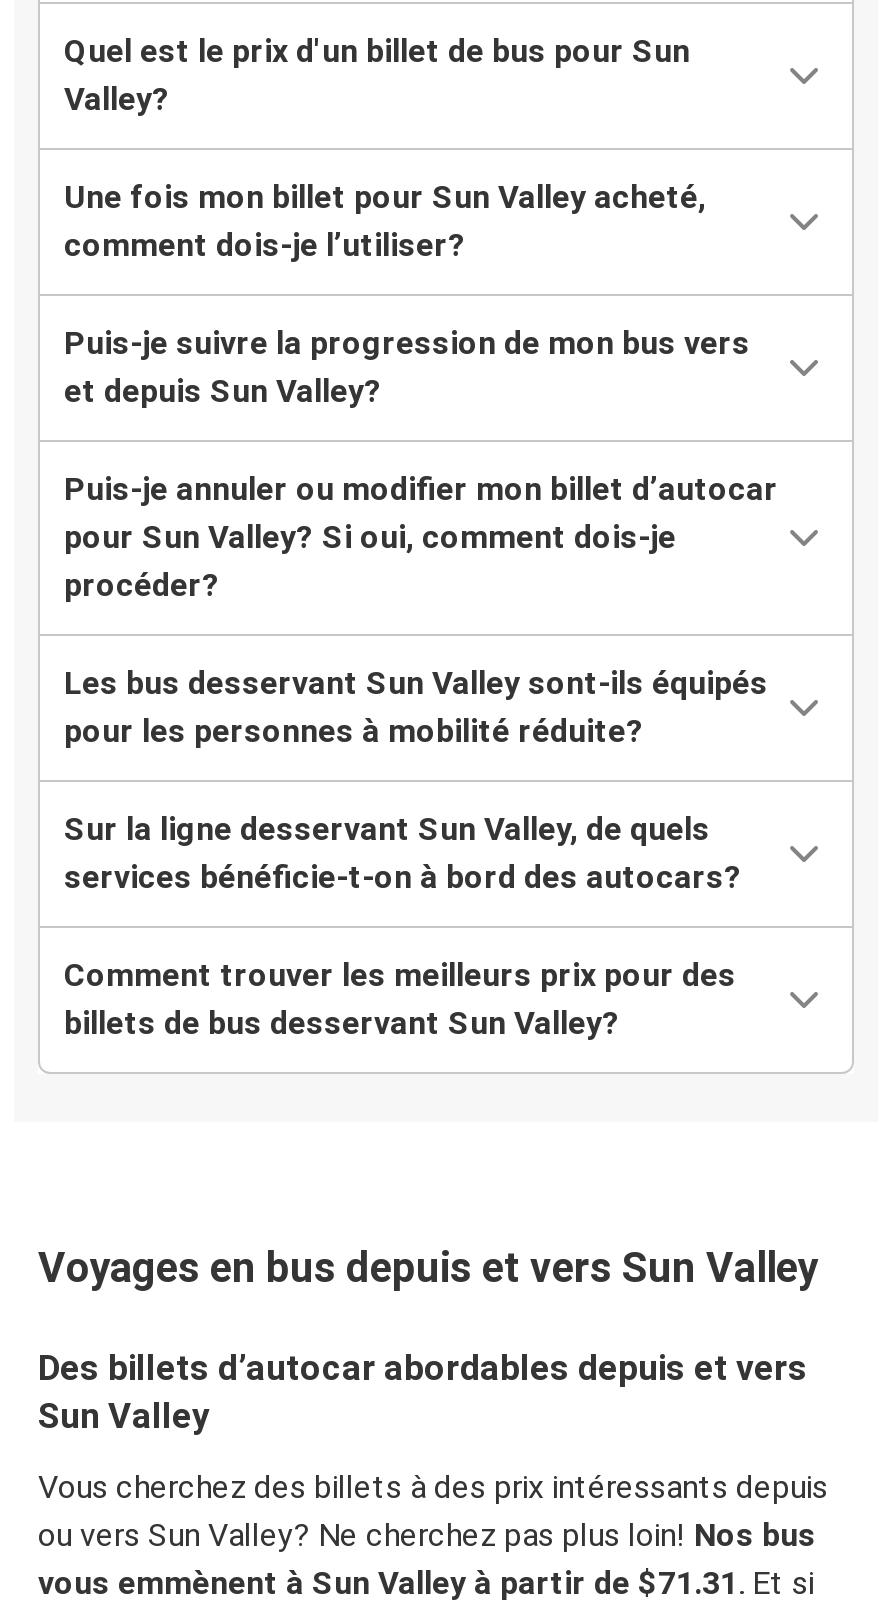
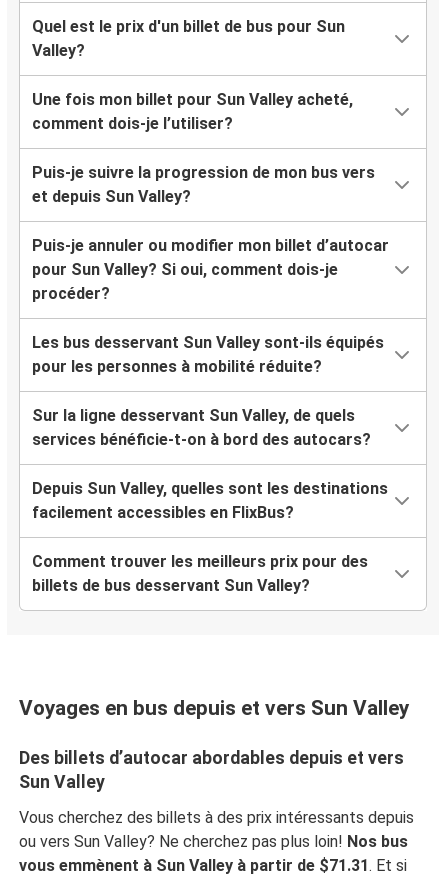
+ Depuis Sun Valley, quelles sont les destinations
+ facilement accessibles en FlixBus?
